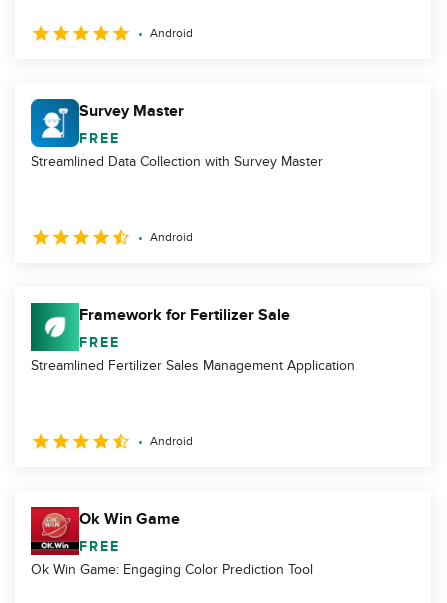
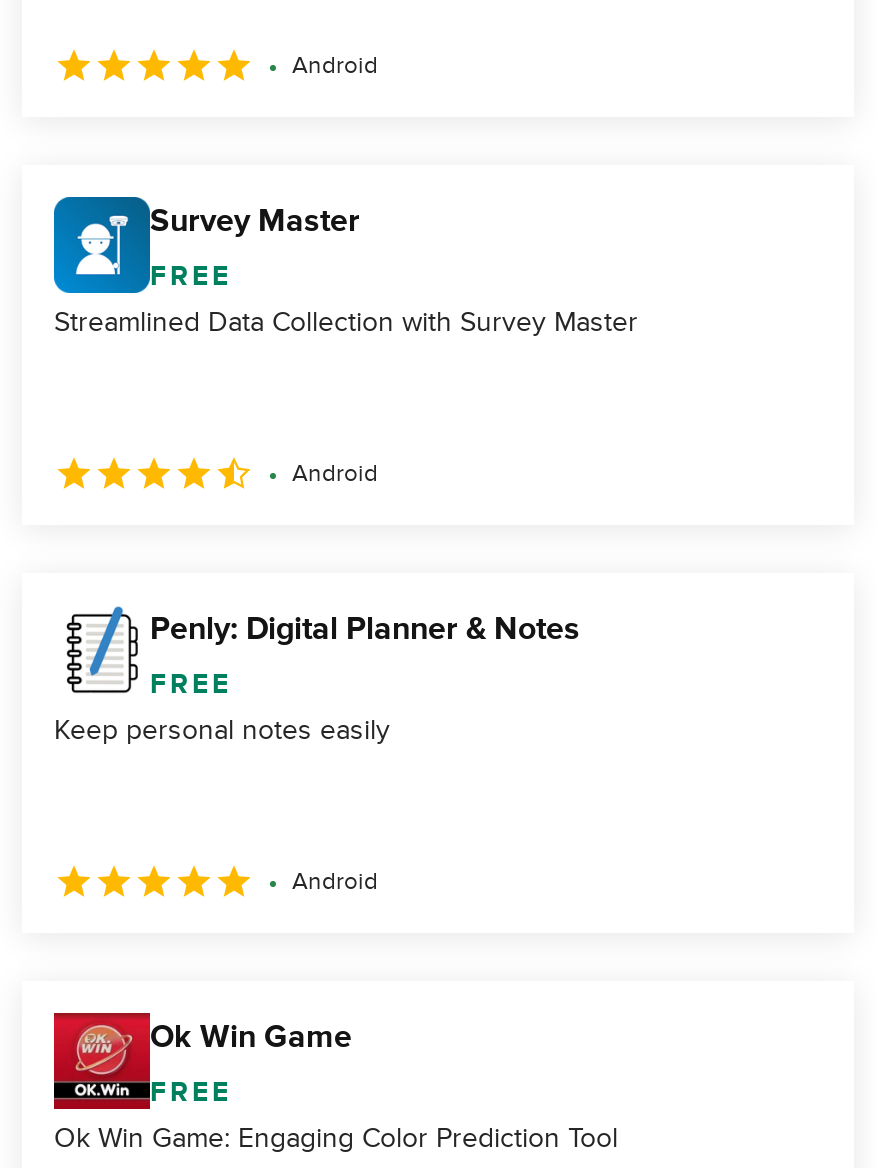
- [image]
- Framework for Fertilizer Sale
+ [image]
+ Penly: Digital Planner & Notes

- Streamlined Fertilizer Sales Management Application
+ Keep personal notes easily
